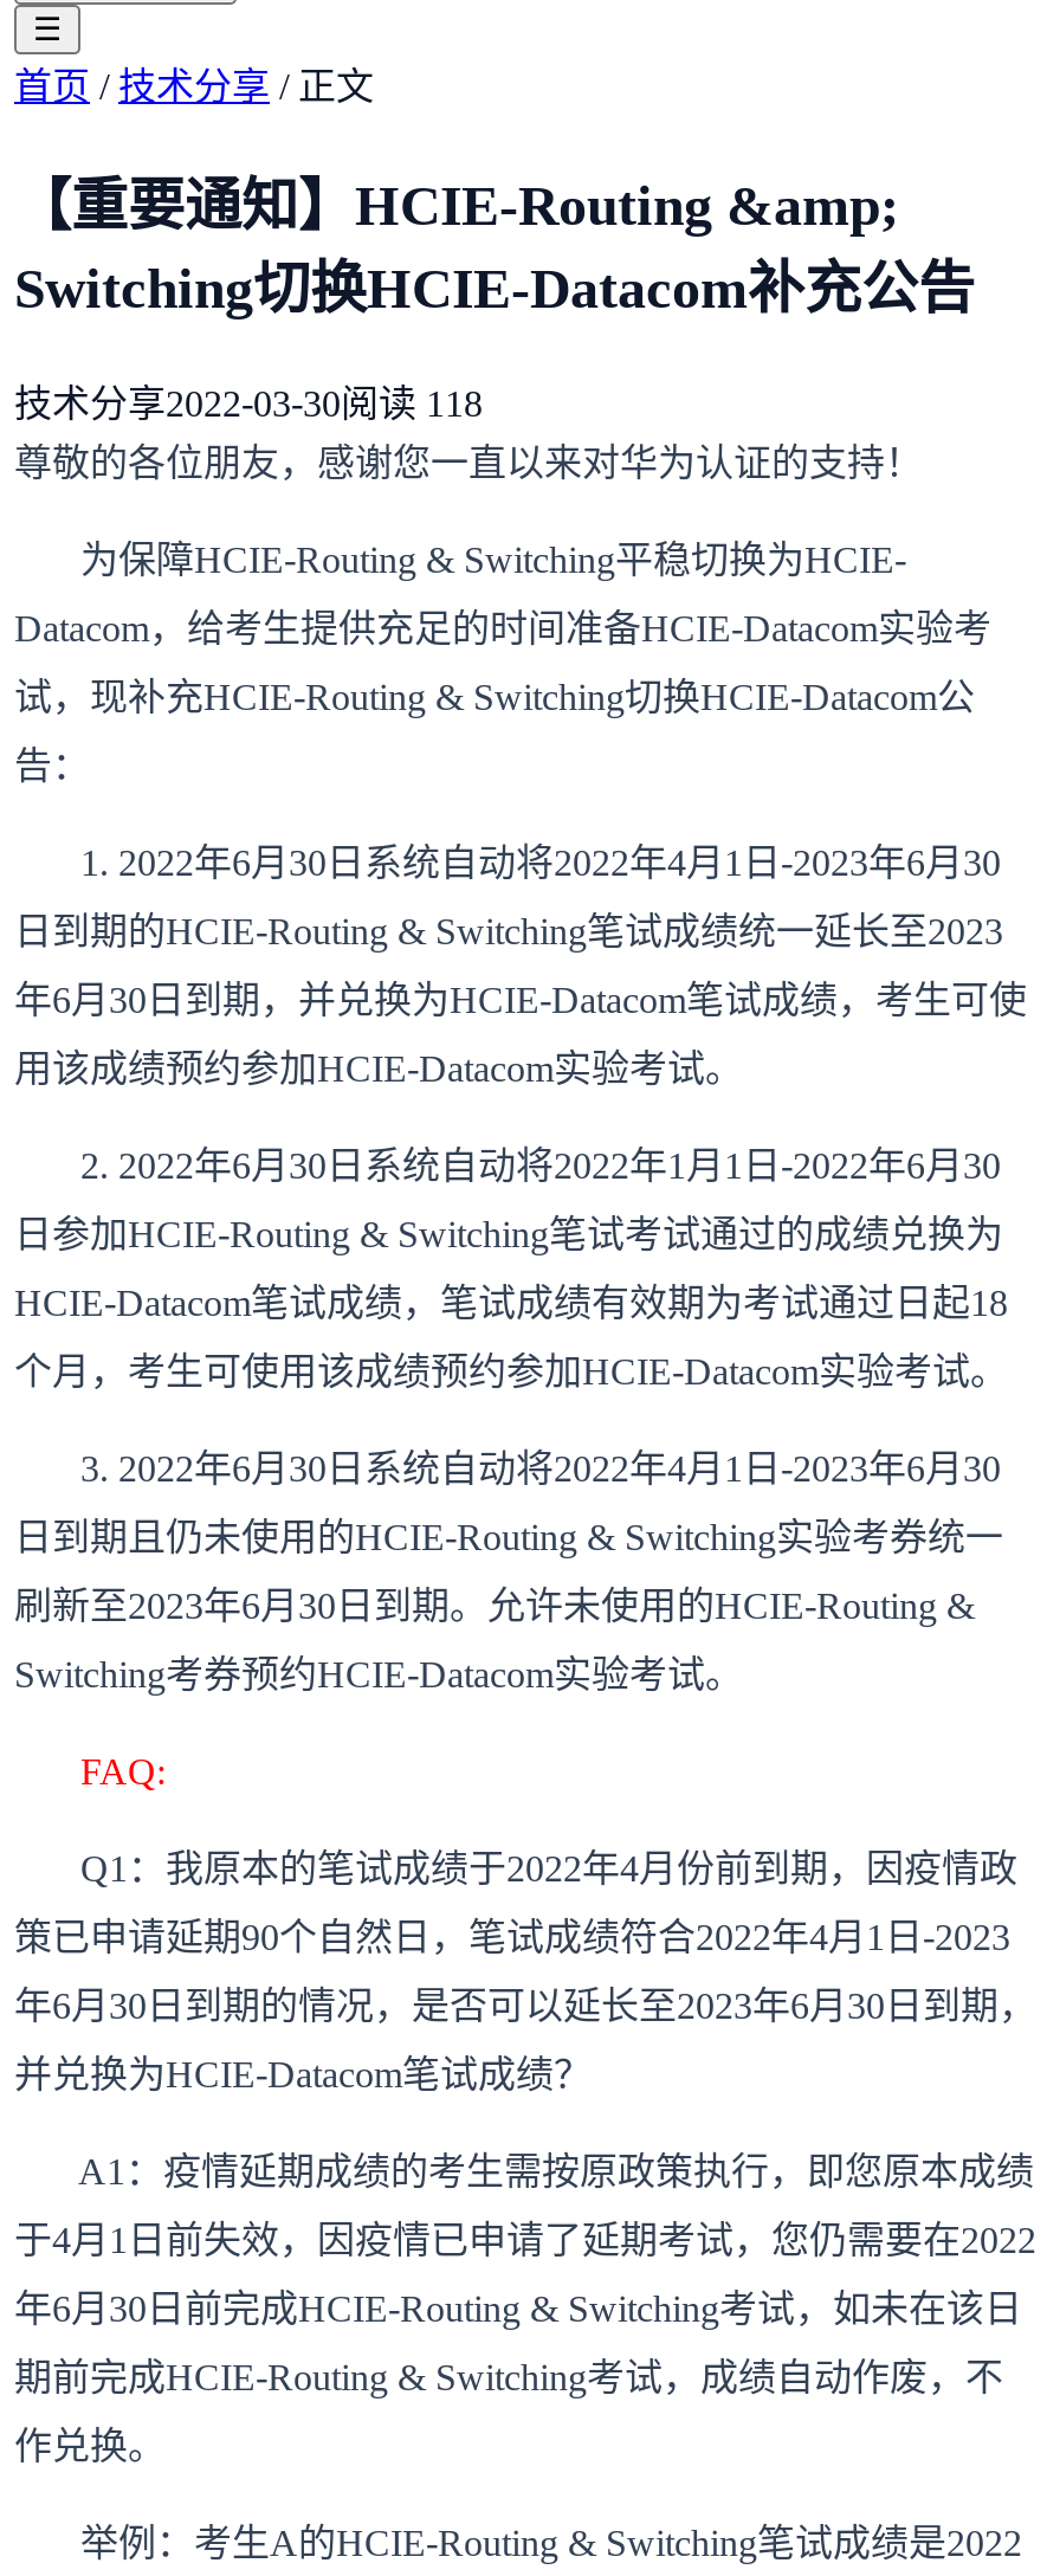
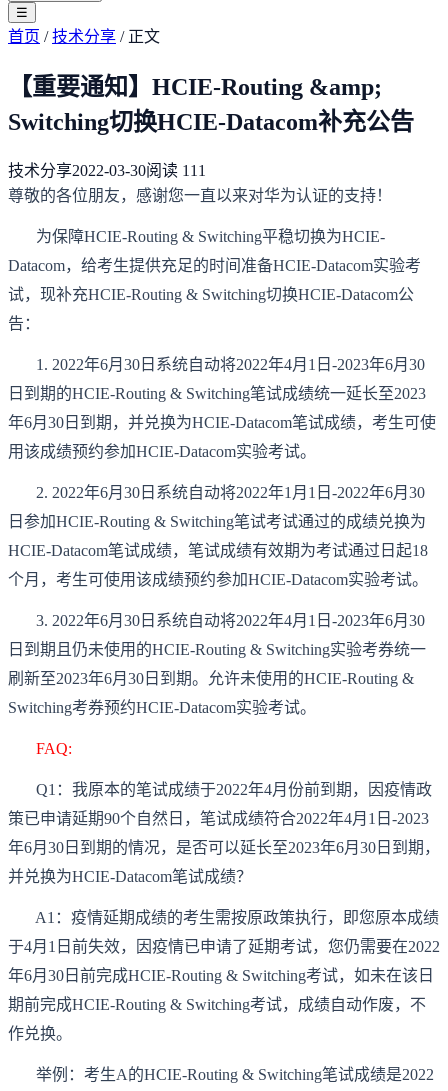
- 技术分享2022-03-30阅读118
+ 技术分享2022-03-30阅读111
